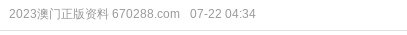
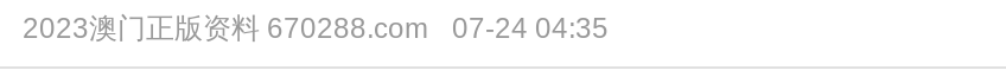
- 2023澳门正版资料 670288.com 07-22 04:34
+ 2023澳门正版资料 670288.com 07-24 04:35
